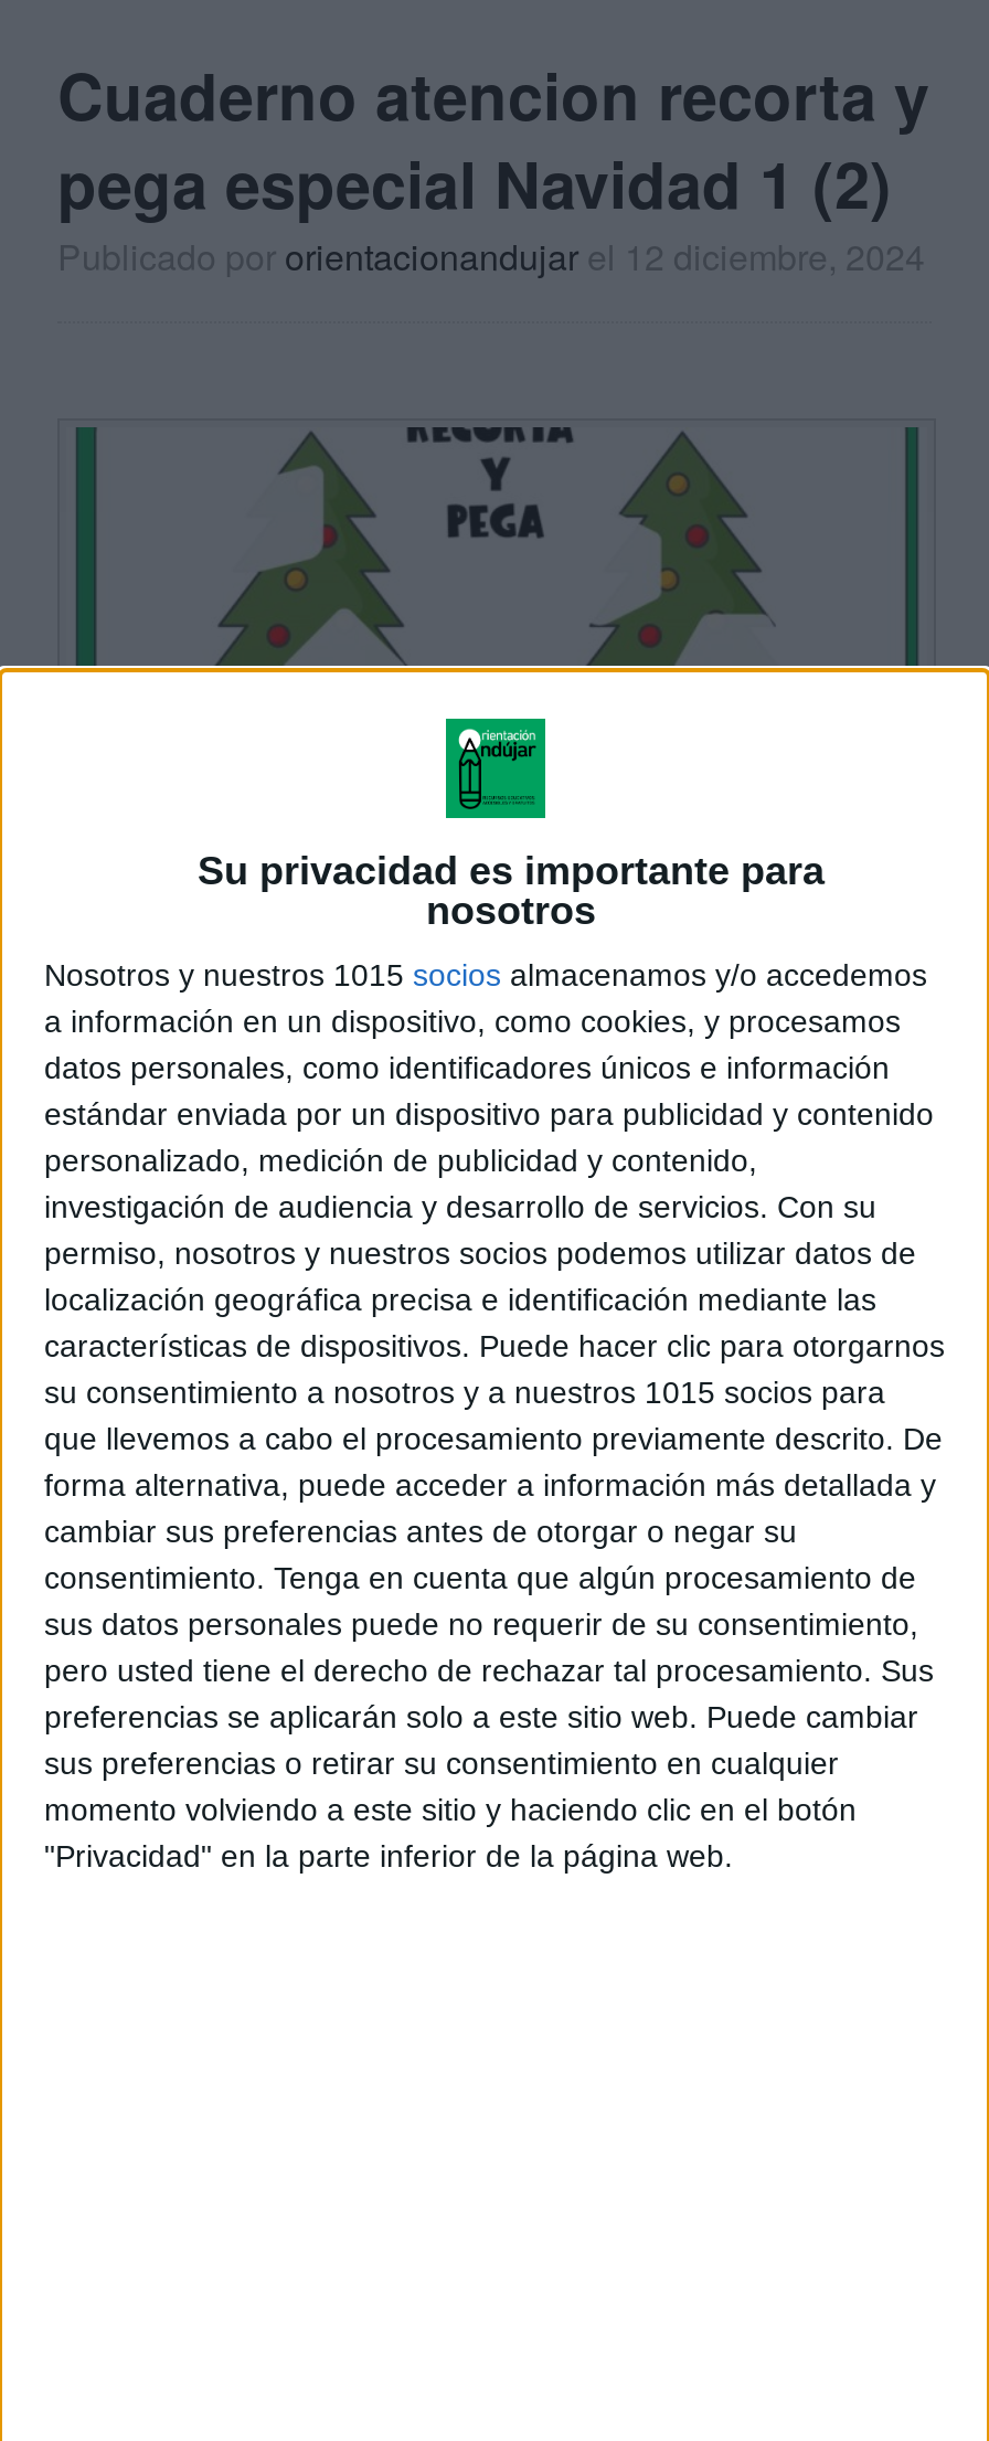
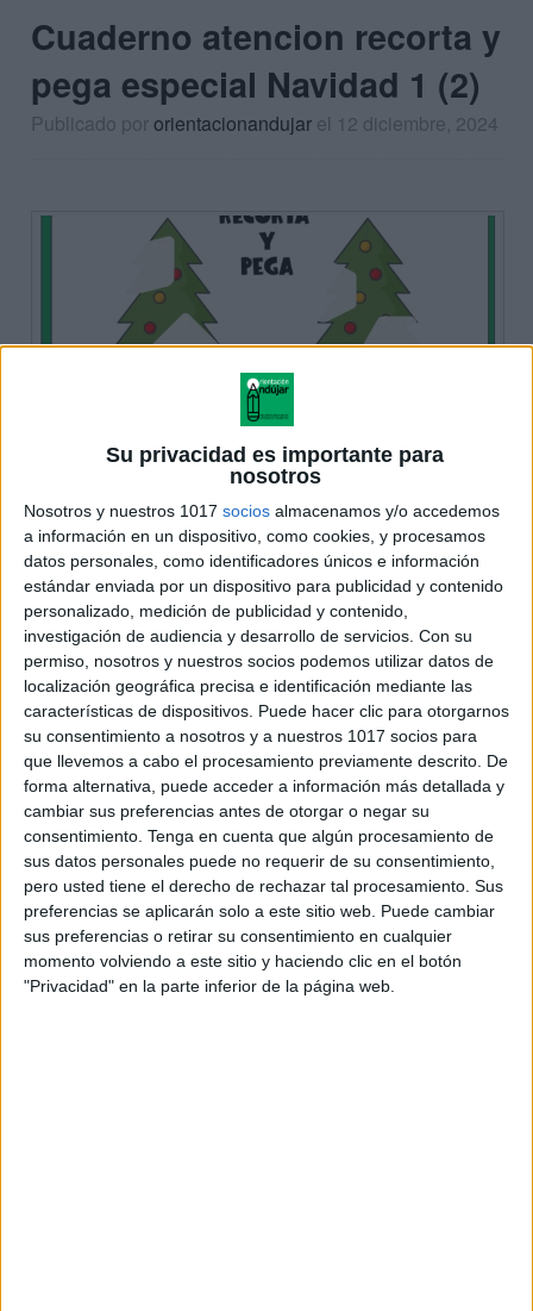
- Nosotros y nuestros 1015 socios almacenamos y/o accedemos
+ Nosotros y nuestros 1017 socios almacenamos y/o accedemos

- su consentimiento a nosotros y a nuestros 1015 socios para
+ su consentimiento a nosotros y a nuestros 1017 socios para
